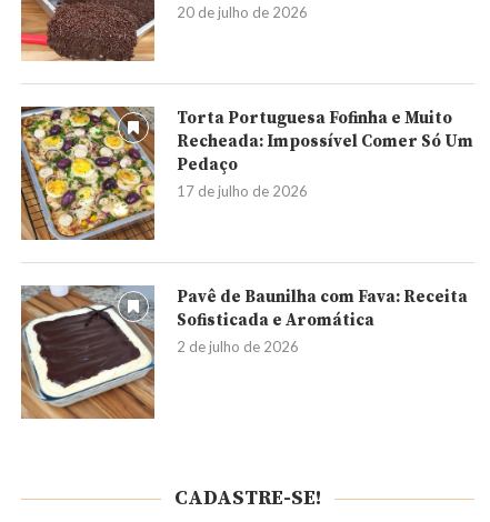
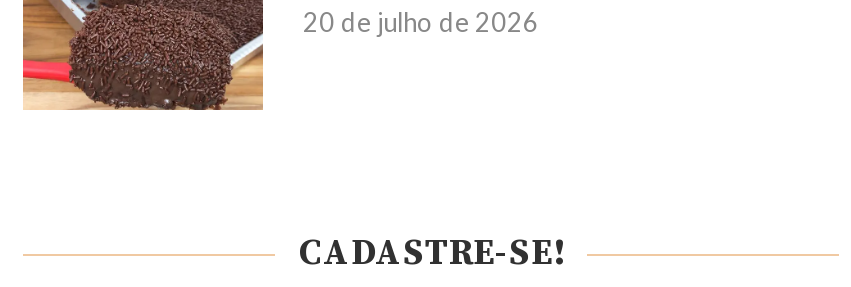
- [image]
- Torta Portuguesa Fofinha e Muito
- Recheada: Impossível Comer Só Um
- Pedaço
- 17 de julho de 2026

- [image]
- Pavê de Baunilha com Fava: Receita
- Sofisticada e Aromática
- 2 de julho de 2026
